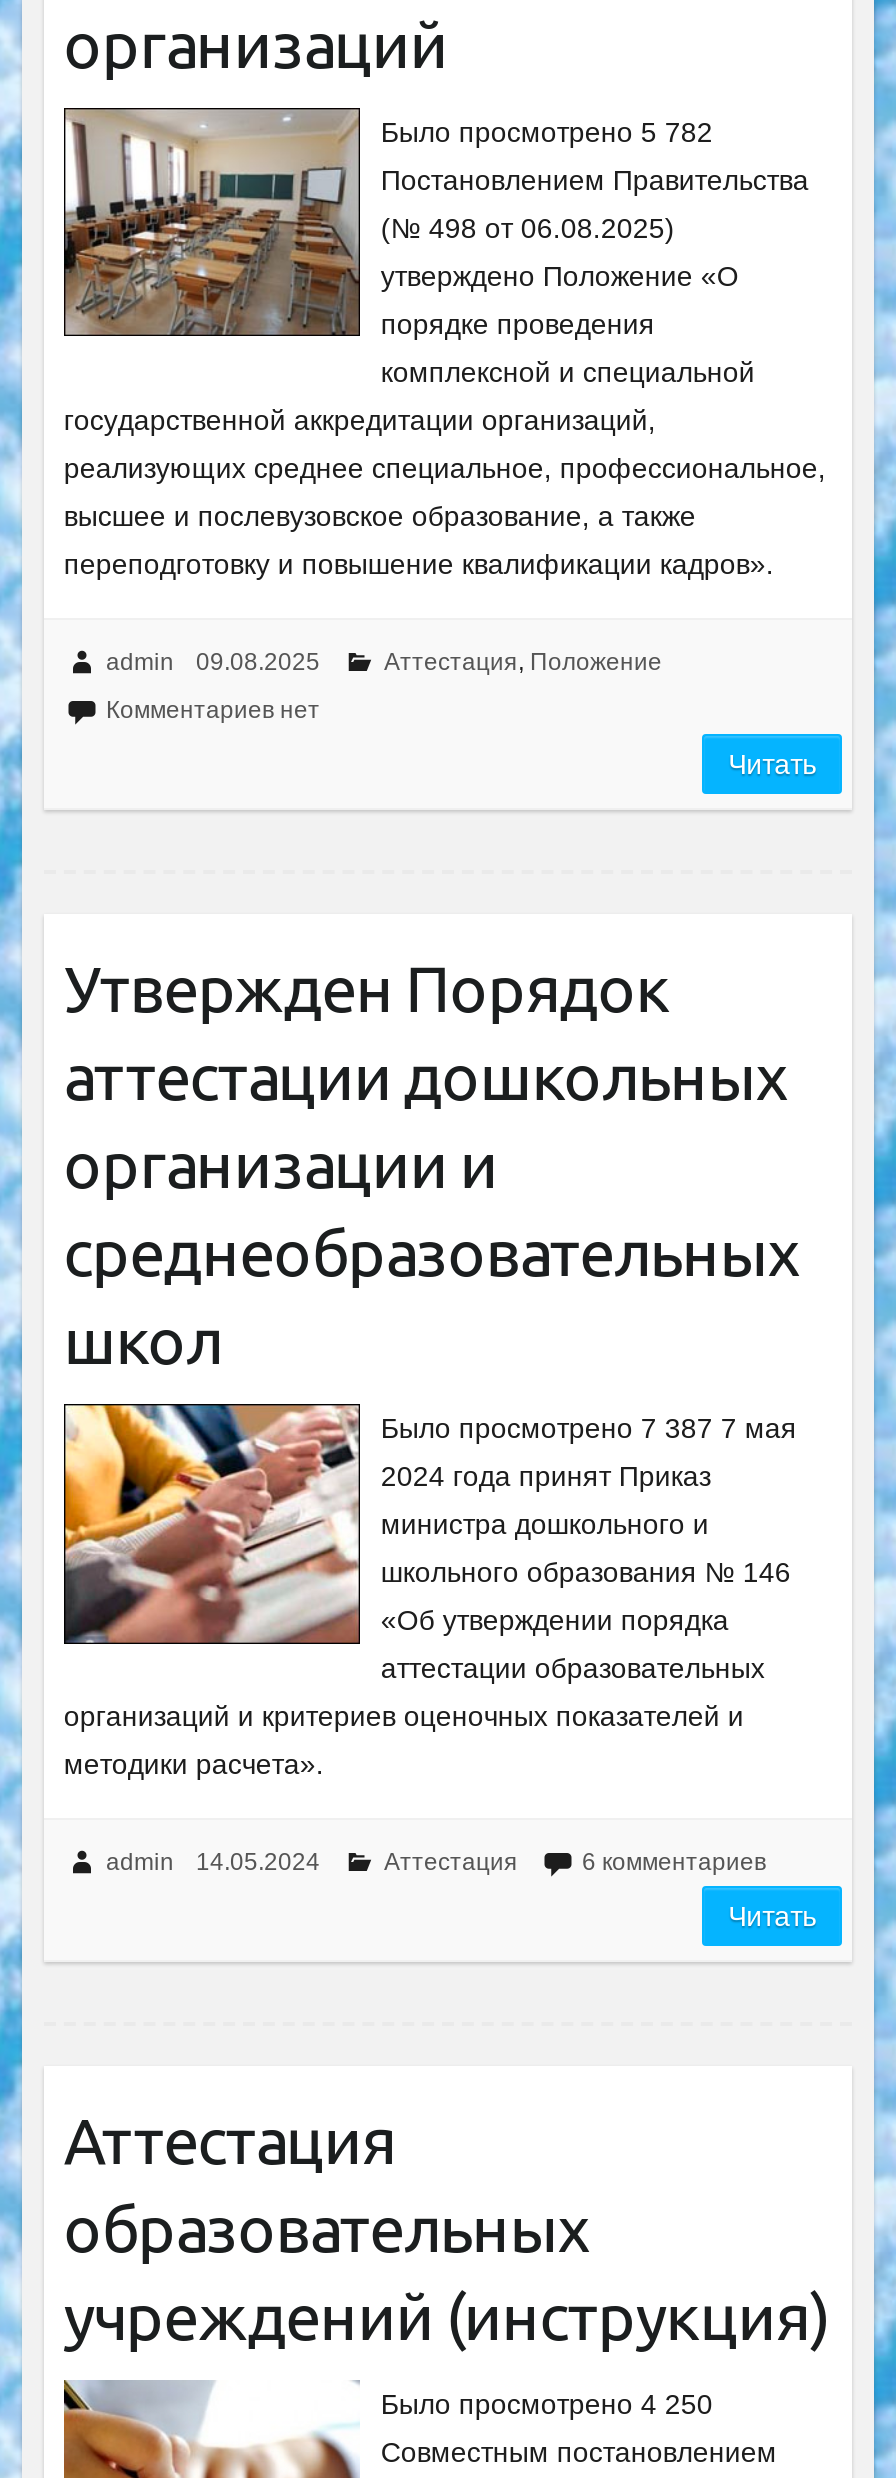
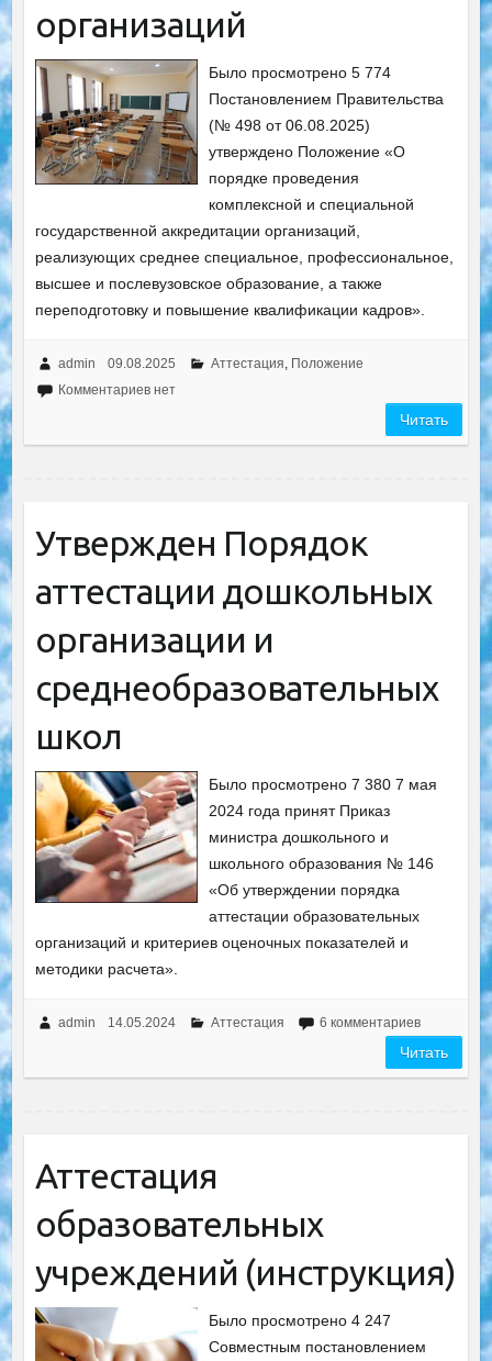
- Было просмотрено 5 782
+ Было просмотрено 5 774

- Было просмотрено 7 387 7 мая
+ Было просмотрено 7 380 7 мая

- Было просмотрено 4 250
+ Было просмотрено 4 247
